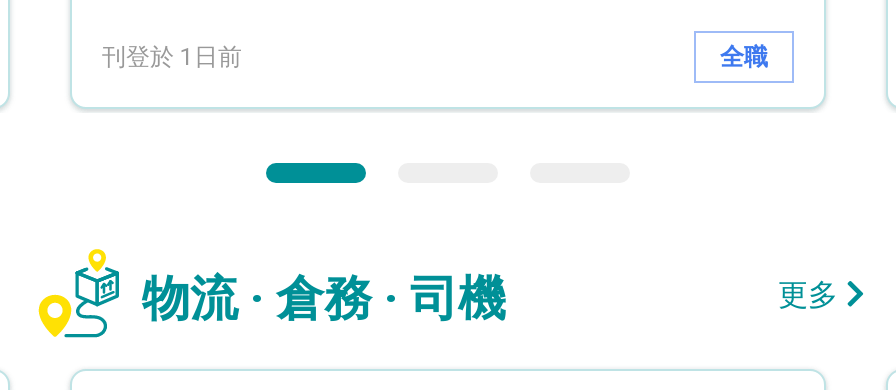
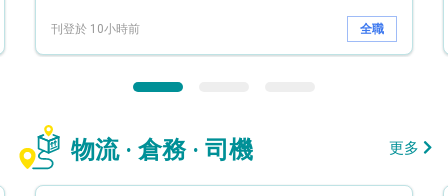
- 刊登於 1日前
+ 刊登於 10小時前
